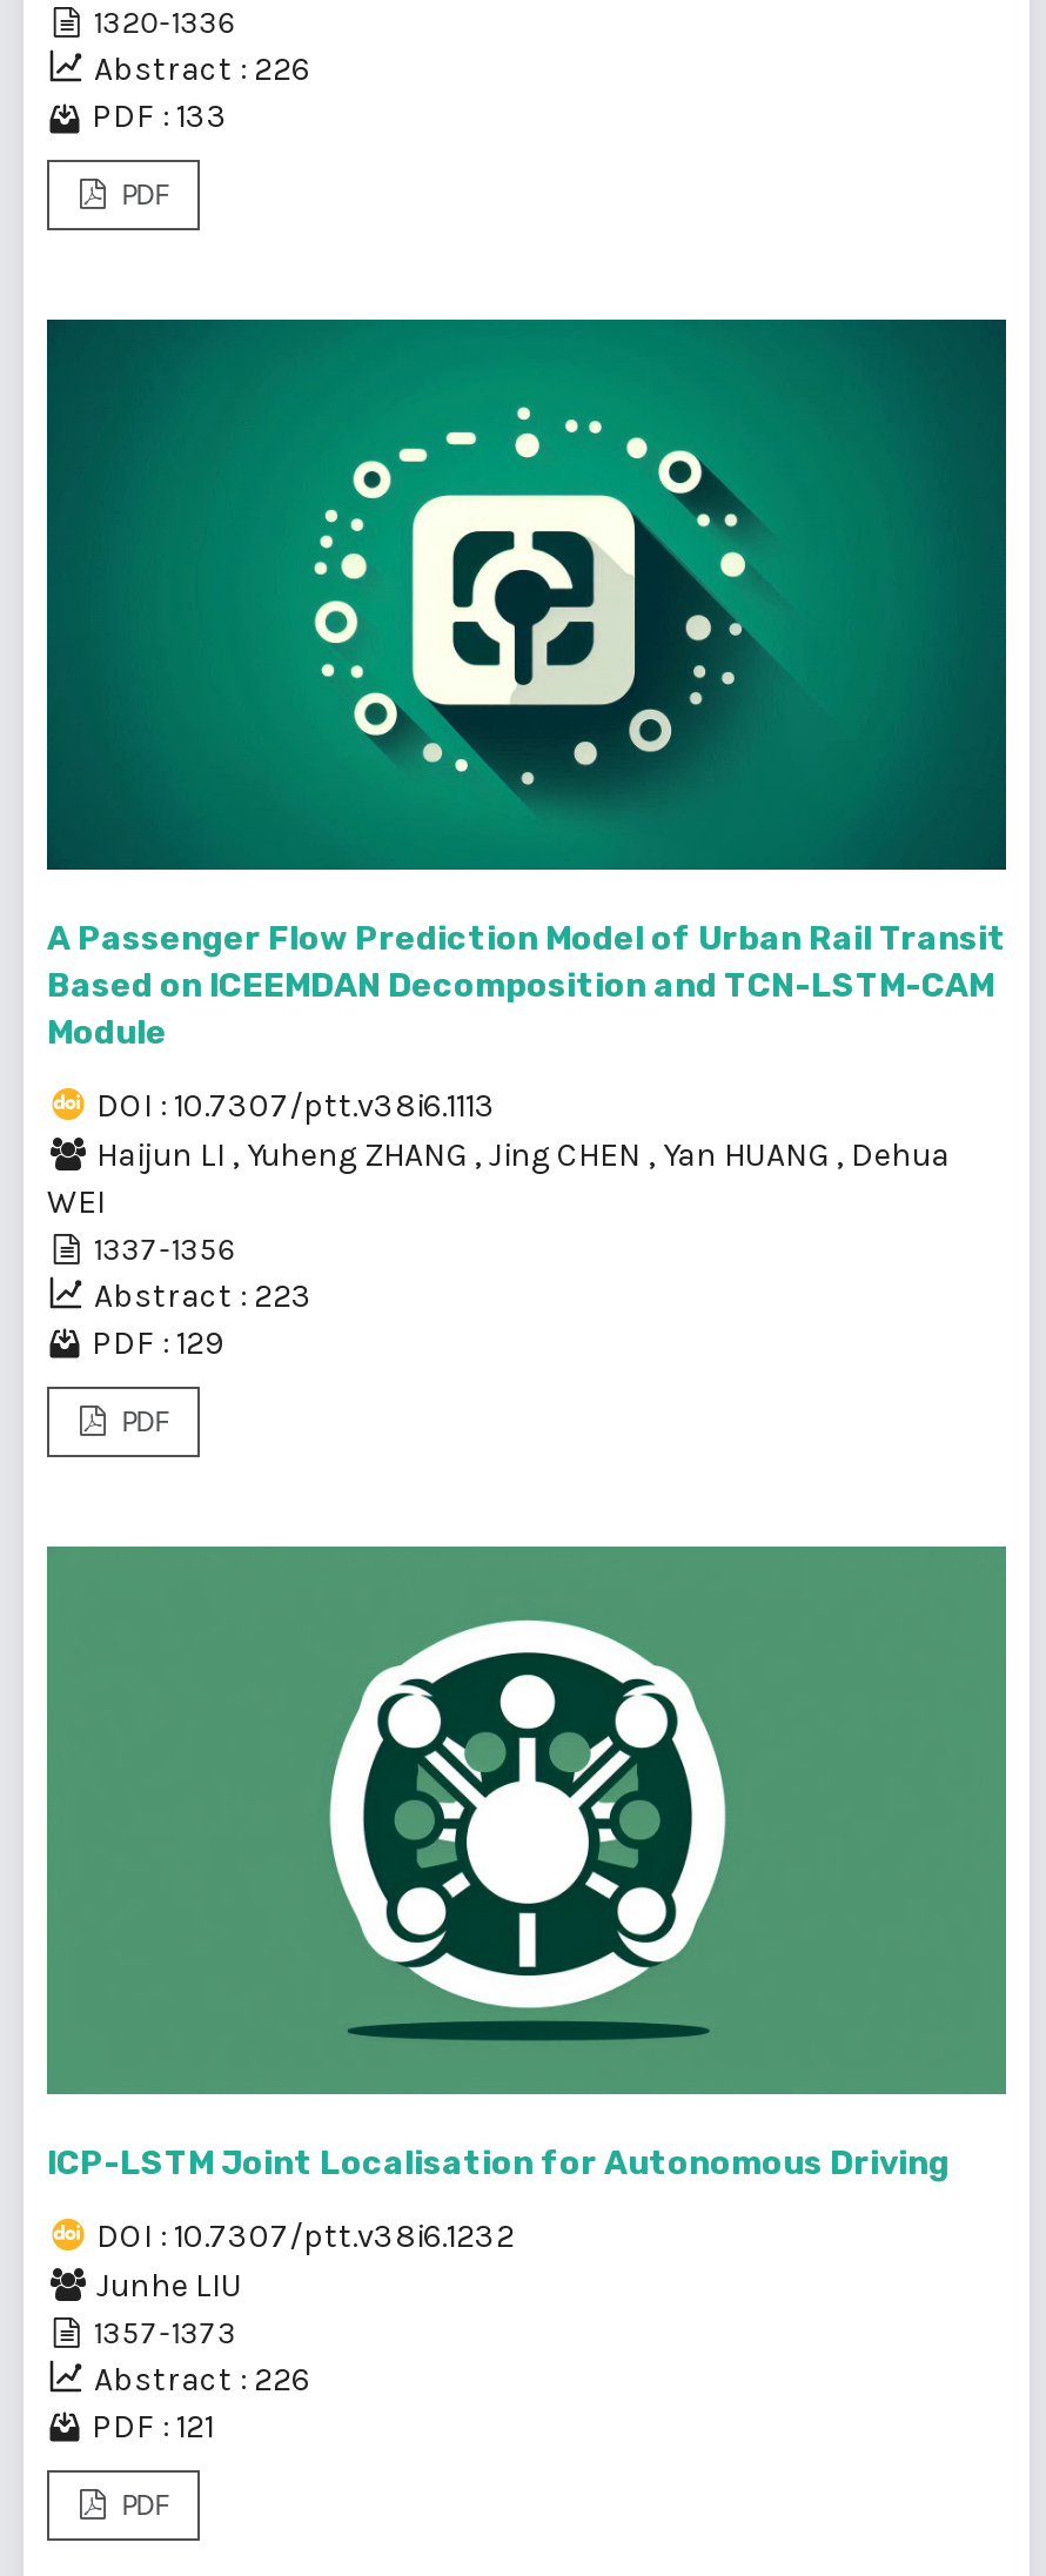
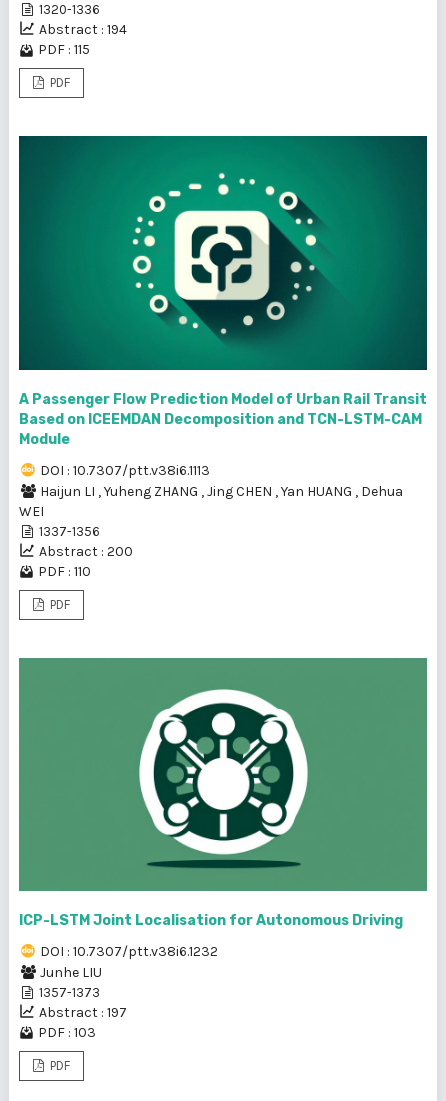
- Abstract : 226
+ Abstract : 194

- PDF : 133
+ PDF : 115

- Abstract : 223
+ Abstract : 200

- PDF : 129
+ PDF : 110

- Abstract : 226
+ Abstract : 197

- PDF : 121
+ PDF : 103
